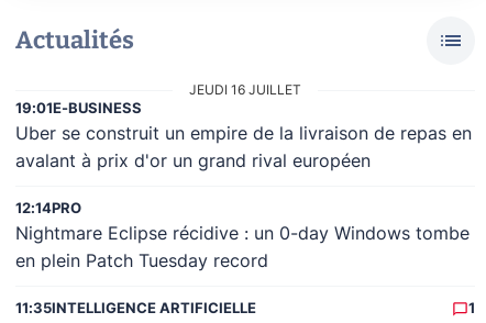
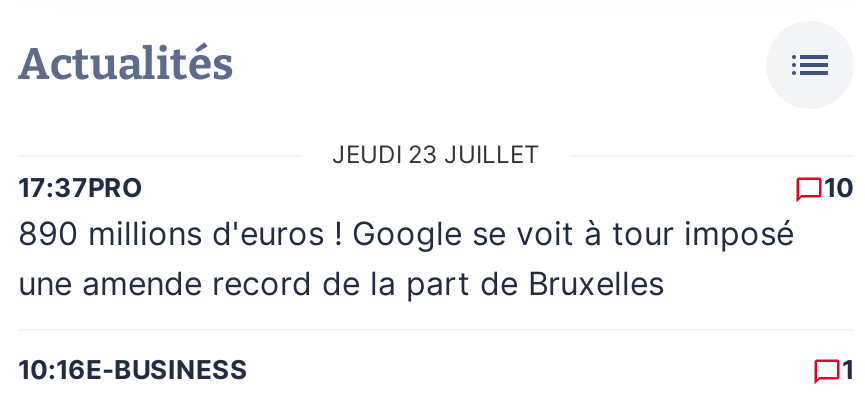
- JEUDI 16 JUILLET
- 19:01E-BUSINESS
- Uber se construit un empire de la livraison de repas en
- avalant à prix d'or un grand rival européen
- 12:14PRO
- Nightmare Eclipse récidive : un 0-day Windows tombe
- en plein Patch Tuesday record
- 11:35INTELLIGENCE ARTIFICIELLE
+ JEUDI 23 JUILLET
+ 17:37PRO
+ 10
+ 890 millions d'euros ! Google se voit à tour imposé
+ une amende record de la part de Bruxelles
+ 10:16E-BUSINESS
